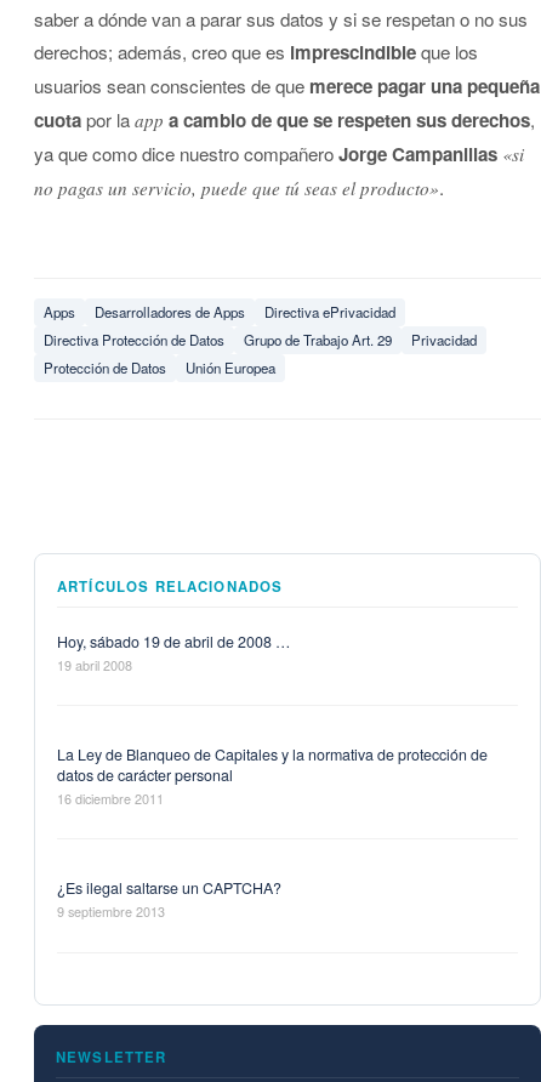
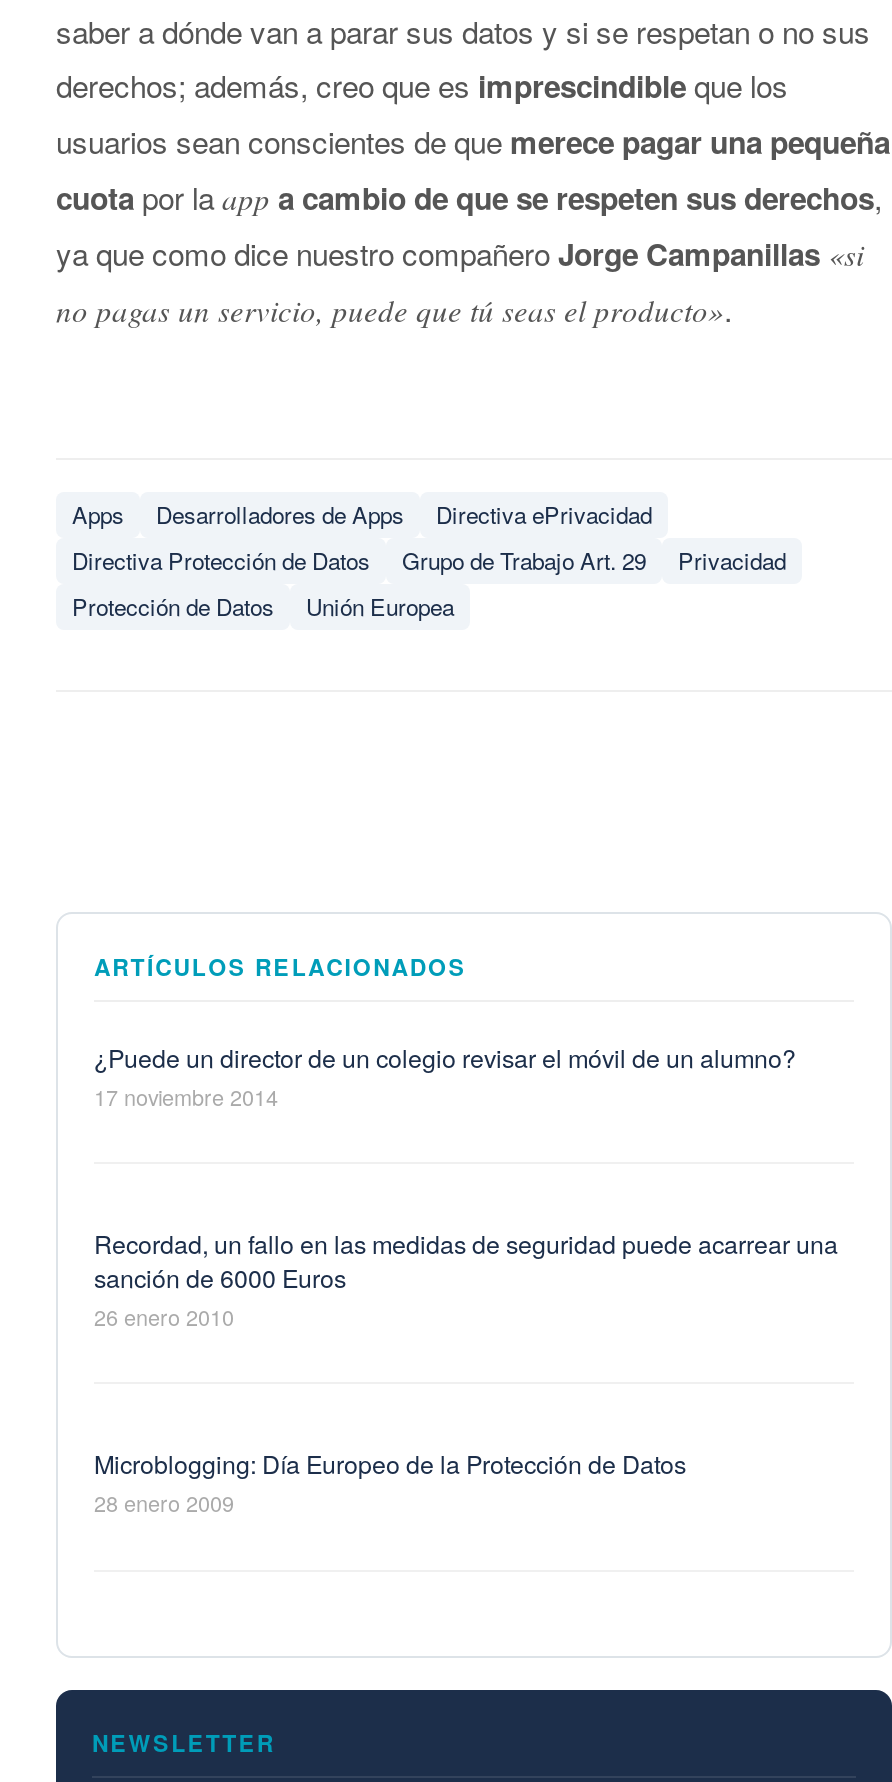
- Hoy, sábado 19 de abril de 2008 …
- 19 abril 2008
+ ¿Puede un director de un colegio revisar el móvil de un alumno?
+ 17 noviembre 2014

- La Ley de Blanqueo de Capitales y la normativa de protección de
- datos de carácter personal
- 16 diciembre 2011
+ Recordad, un fallo en las medidas de seguridad puede acarrear una
+ sanción de 6000 Euros
+ 26 enero 2010

- ¿Es ilegal saltarse un CAPTCHA?
- 9 septiembre 2013
+ Microblogging: Día Europeo de la Protección de Datos
+ 28 enero 2009
